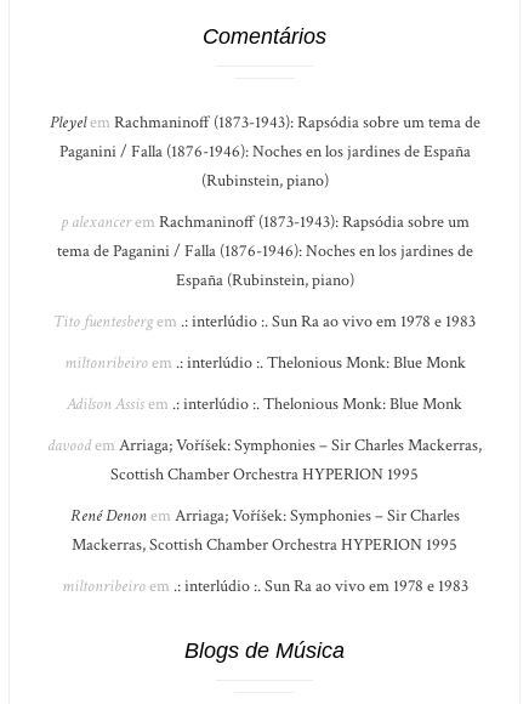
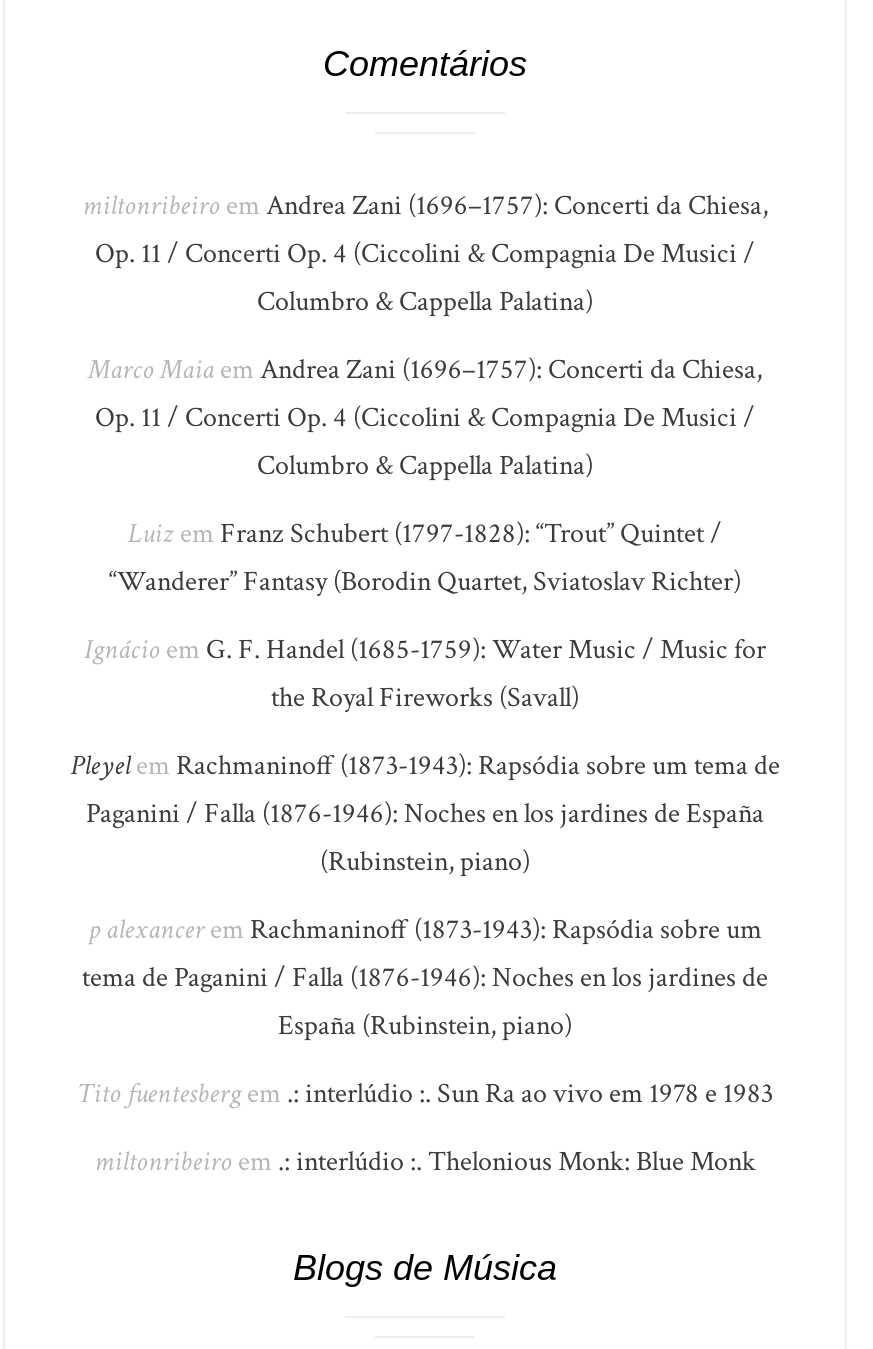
+ miltonribeiro em Andrea Zani (1696–1757): Concerti da Chiesa,
+ Op. 11 / Concerti Op. 4 (Ciccolini & Compagnia De Musici /
+ Columbro & Cappella Palatina)
+ Marco Maia em Andrea Zani (1696–1757): Concerti da Chiesa,
+ Op. 11 / Concerti Op. 4 (Ciccolini & Compagnia De Musici /
+ Columbro & Cappella Palatina)
+ Luiz em Franz Schubert (1797-1828): “Trout” Quintet /
+ “Wanderer” Fantasy (Borodin Quartet, Sviatoslav Richter)
+ Ignácio em G. F. Handel (1685-1759): Water Music / Music for
+ the Royal Fireworks (Savall)

moved down: Pleyelem Rachmaninoff (1873-1943): Rapsódia sobre um tema de | Paganini / Falla (1876-1946): Noches en los jardines de España | (Rubinstein, piano) | p alexancerem Rachmaninoff (1873-1943): Rapsódia sobre um | tema de Paganini / Falla (1876-1946): Noches en los jardines de | España (Rubinstein, piano) | Tito fuentesberg em.: interlúdio :. Sun Ra ao vivo em 1978 e 1983

- Adilson Assis em.: interlúdio :. Thelonious Monk: Blue Monk
- davood em Arriaga; Voříšek: Symphonies – Sir Charles Mackerras,
- Scottish Chamber Orchestra HYPERION 1995
- René Denon em Arriaga; Voříšek: Symphonies – Sir Charles
- Mackerras, Scottish Chamber Orchestra HYPERION 1995
- miltonribeiro em.: interlúdio :. Sun Ra ao vivo em 1978 e 1983
